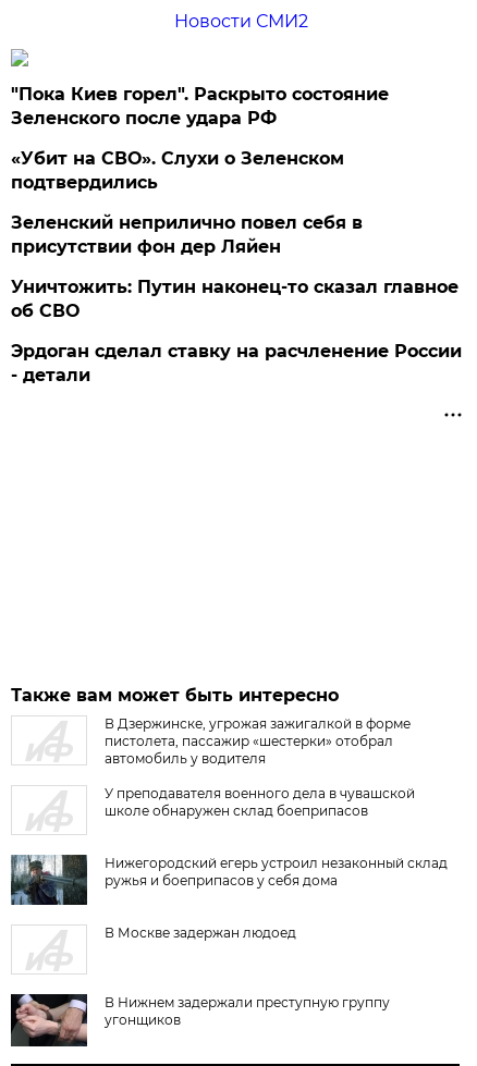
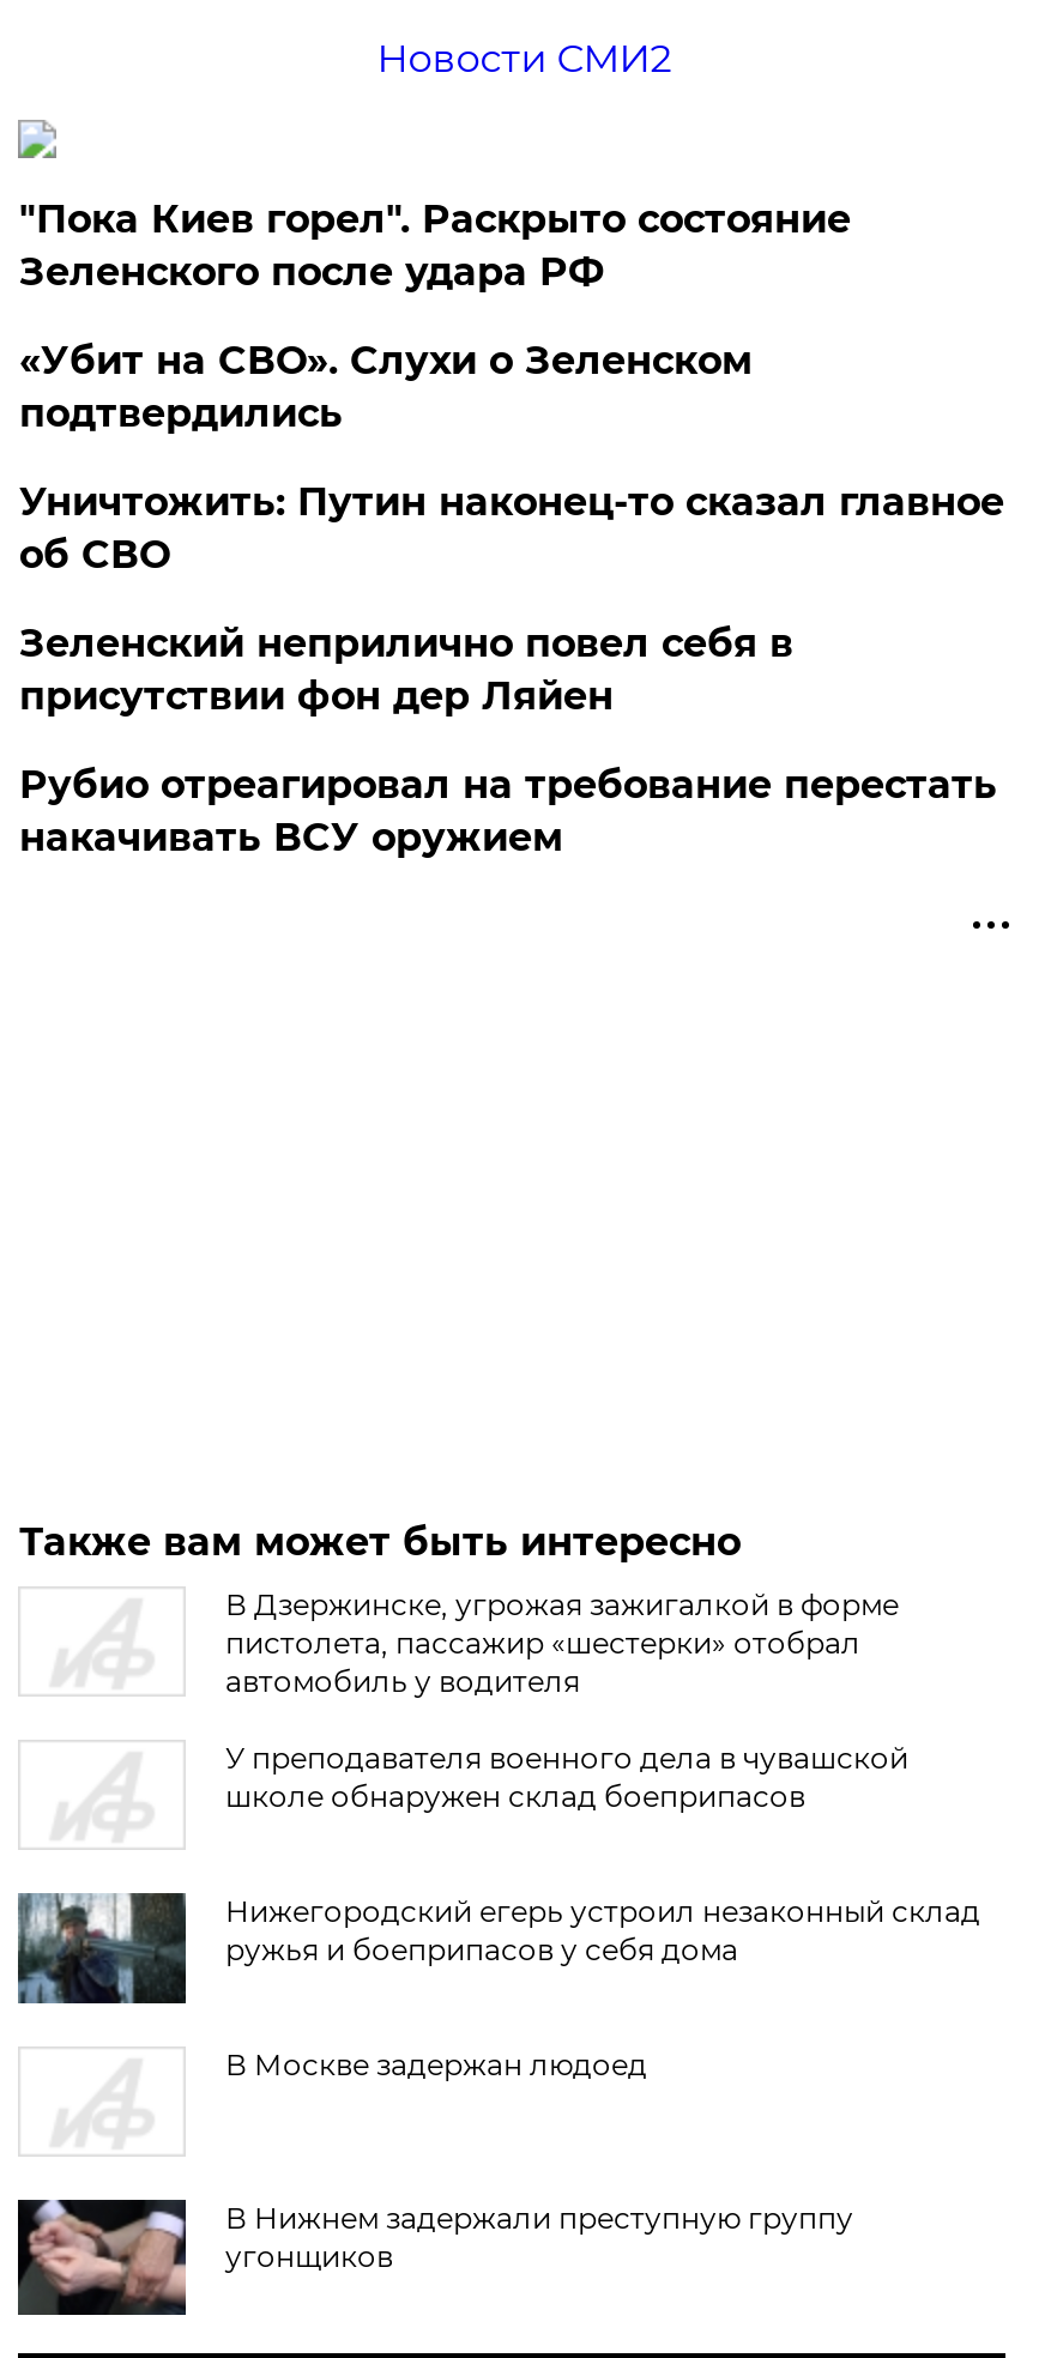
moved down: Зеленский неприлично повел cебя в | присутствии фон дер Ляйен

moved up: Уничтожить: Путин наконец-то сказал главное | об СВО

- Эрдоган сделал ставку на расчленение России
- - детали
+ Рубио отреагировал на требование перестать
+ накачивать ВСУ оружием
